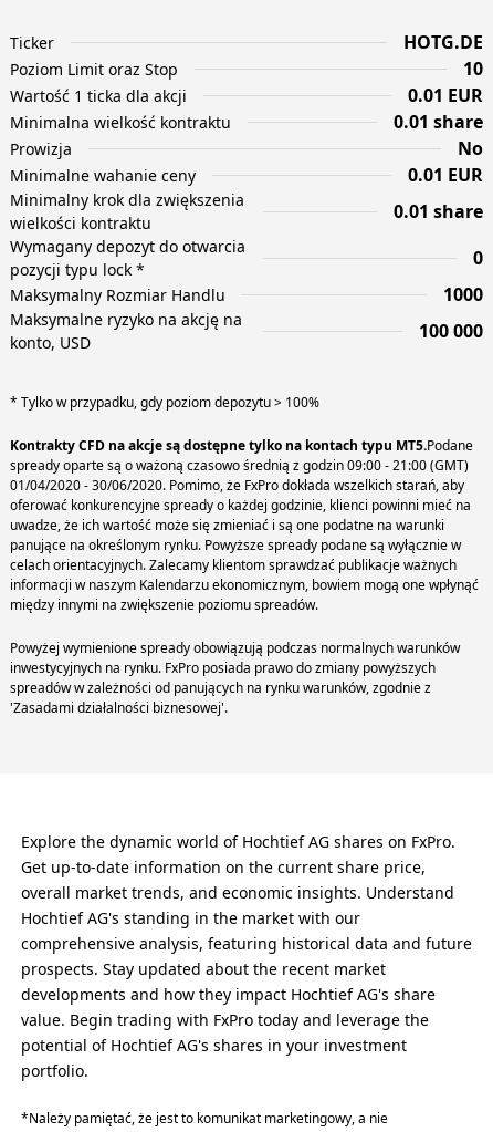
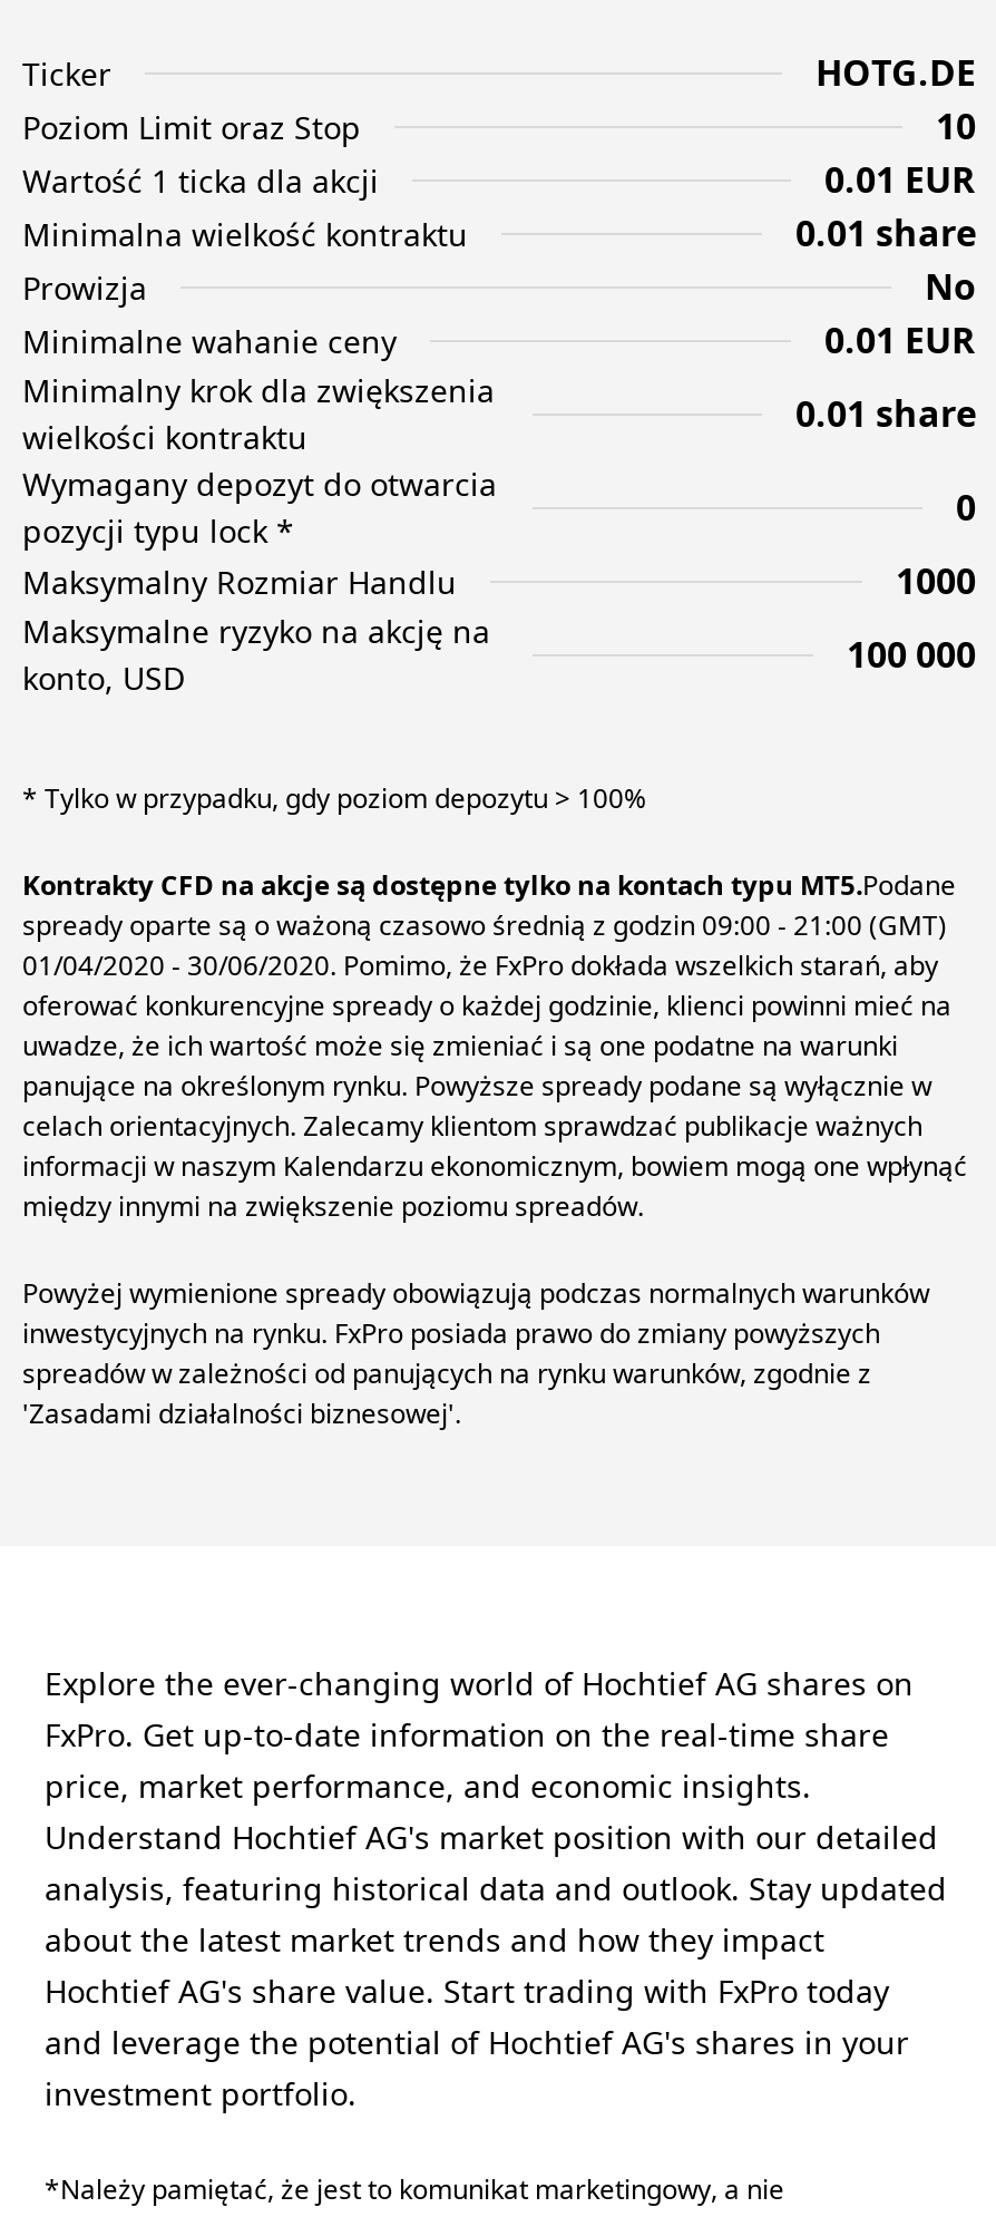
- Explore the dynamic world of Hochtief AG shares on FxPro.
- Get up-to-date information on the current share price,
- overall market trends, and economic insights. Understand
- Hochtief AG's standing in the market with our
- comprehensive analysis, featuring historical data and future
- prospects. Stay updated about the recent market
- developments and how they impact Hochtief AG's share
- value. Begin trading with FxPro today and leverage the
- potential of Hochtief AG's shares in your investment
- portfolio.
+ Explore the ever-changing world of Hochtief AG shares on
+ FxPro. Get up-to-date information on the real-time share
+ price, market performance, and economic insights.
+ Understand Hochtief AG's market position with our detailed
+ analysis, featuring historical data and outlook. Stay updated
+ about the latest market trends and how they impact
+ Hochtief AG's share value. Start trading with FxPro today
+ and leverage the potential of Hochtief AG's shares in your
+ investment portfolio.
